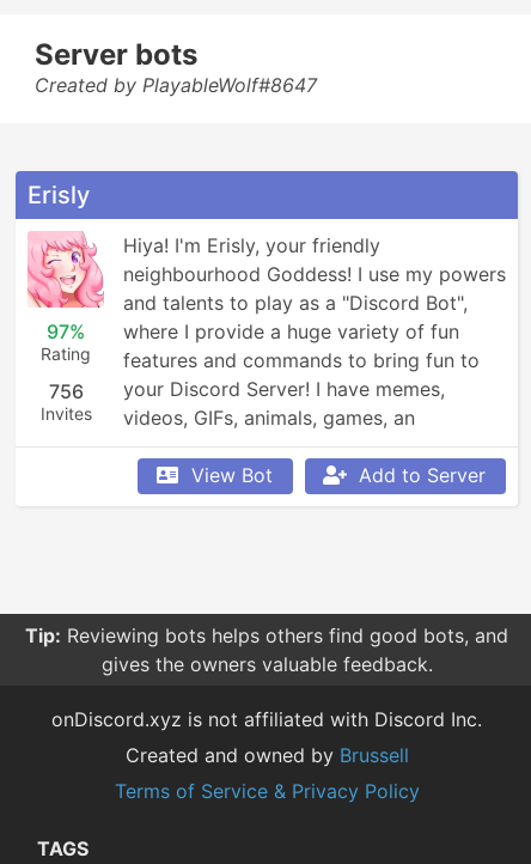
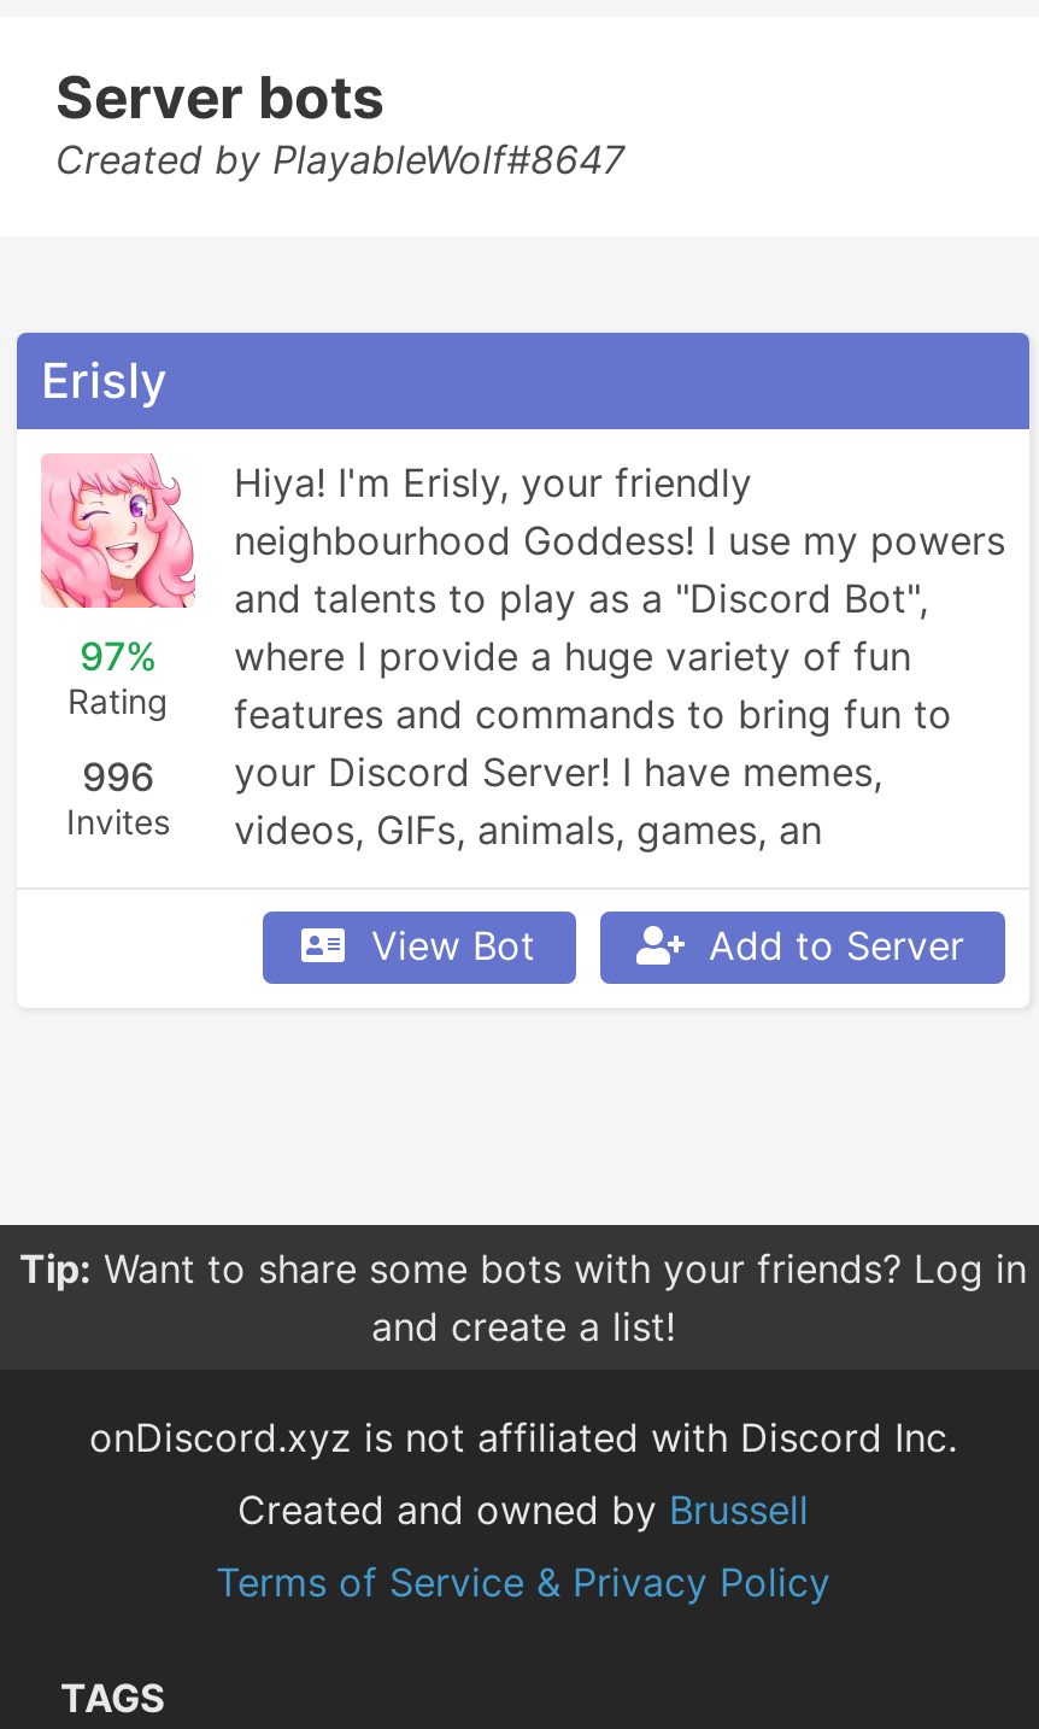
- 756 your Discord Server! I have memes,
+ 996 your Discord Server! I have memes,

- Tip: Reviewing bots helps others find good bots, and
- gives the owners valuable feedback.
+ Tip: Want to share some bots with your friends? Log in
+ and create a list!
